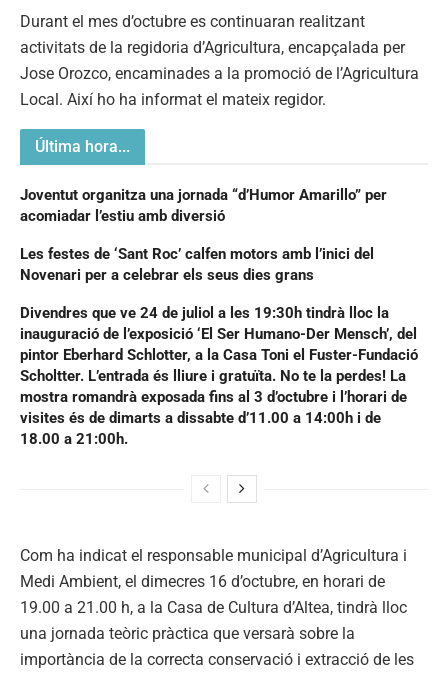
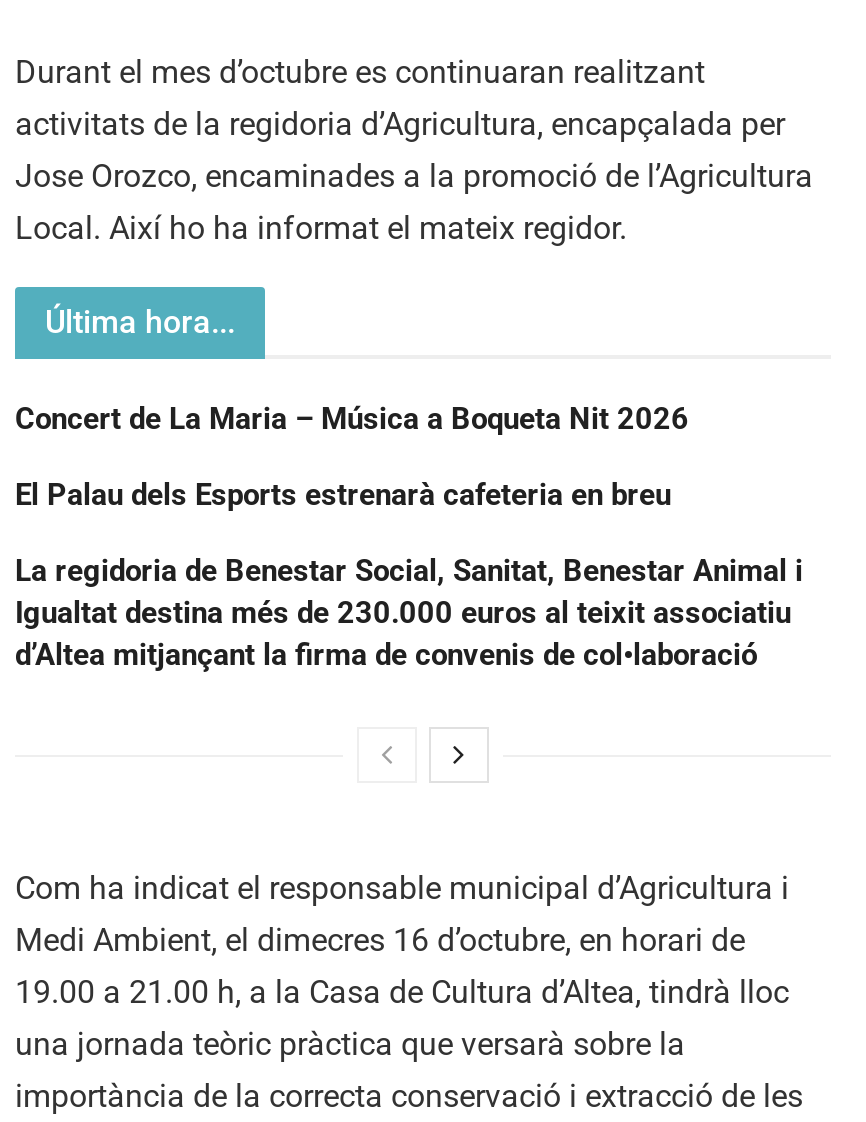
- Joventut organitza una jornada “d’Humor Amarillo” per
- acomiadar l’estiu amb diversió
+ Concert de La Maria – Música a Boqueta Nit 2026

- Les festes de ‘Sant Roc’ calfen motors amb l’inici del
- Novenari per a celebrar els seus dies grans
+ El Palau dels Esports estrenarà cafeteria en breu

- Divendres que ve 24 de juliol a les 19:30h tindrà lloc la
- inauguració de l’exposició ‘El Ser Humano-Der Mensch’, del
- pintor Eberhard Schlotter, a la Casa Toni el Fuster-Fundació
- Scholtter. L’entrada és lliure i gratuïta. No te la perdes! La
- mostra romandrà exposada fins al 3 d’octubre i l’horari de
- visites és de dimarts a dissabte d’11.00 a 14:00h i de
- 18.00 a 21:00h.
+ La regidoria de Benestar Social, Sanitat, Benestar Animal i
+ Igualtat destina més de 230.000 euros al teixit associatiu
+ d’Altea mitjançant la firma de convenis de col•laboració
